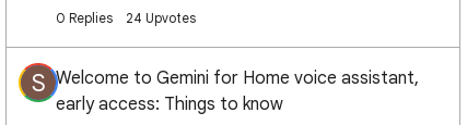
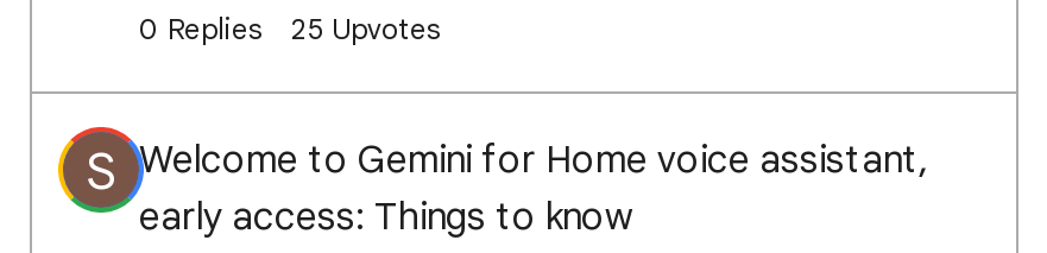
- 24 Upvotes
+ 25 Upvotes
